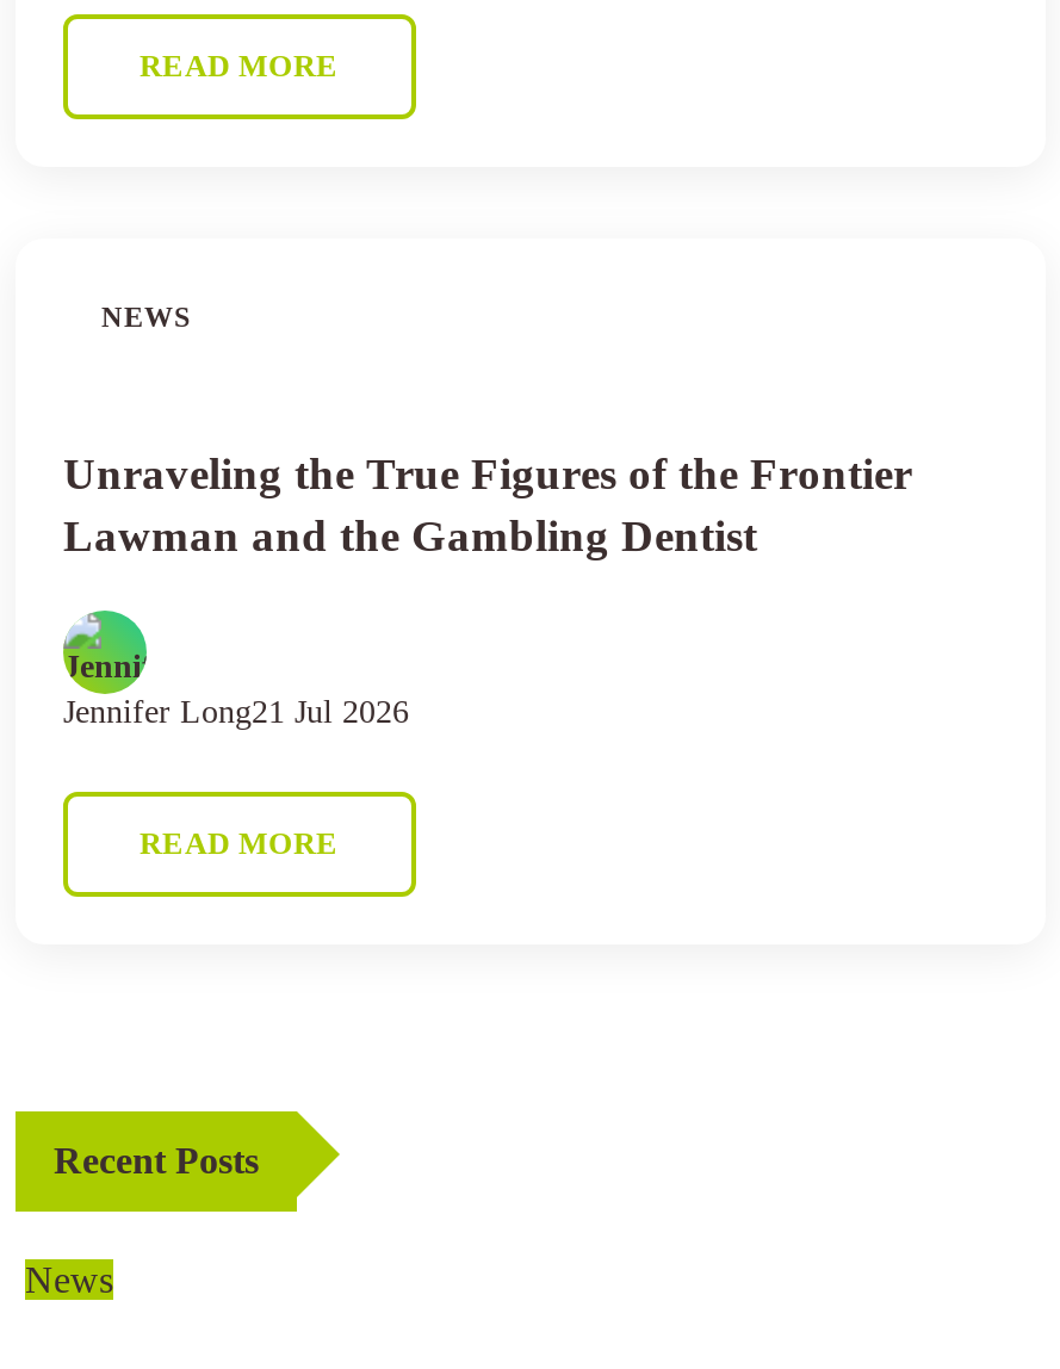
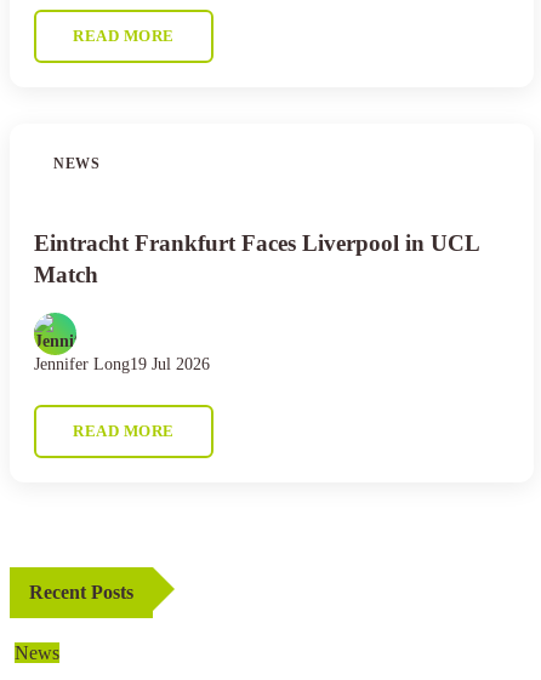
- Unraveling the True Figures of the Frontier
- Lawman and the Gambling Dentist
+ Eintracht Frankfurt Faces Liverpool in UCL
+ Match

- Jennifer Long21 Jul 2026
+ Jennifer Long19 Jul 2026
